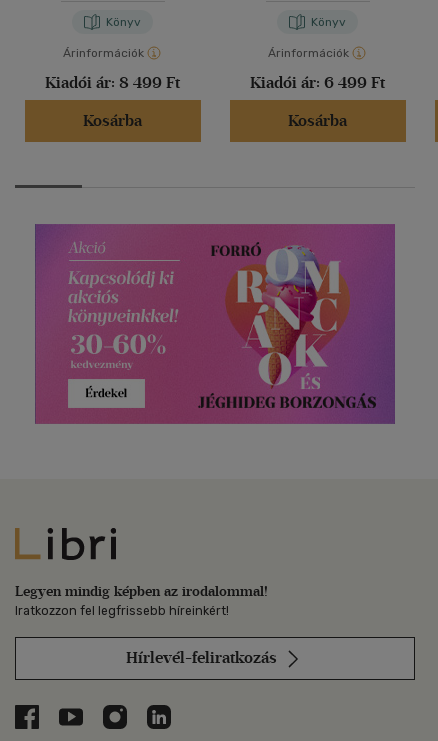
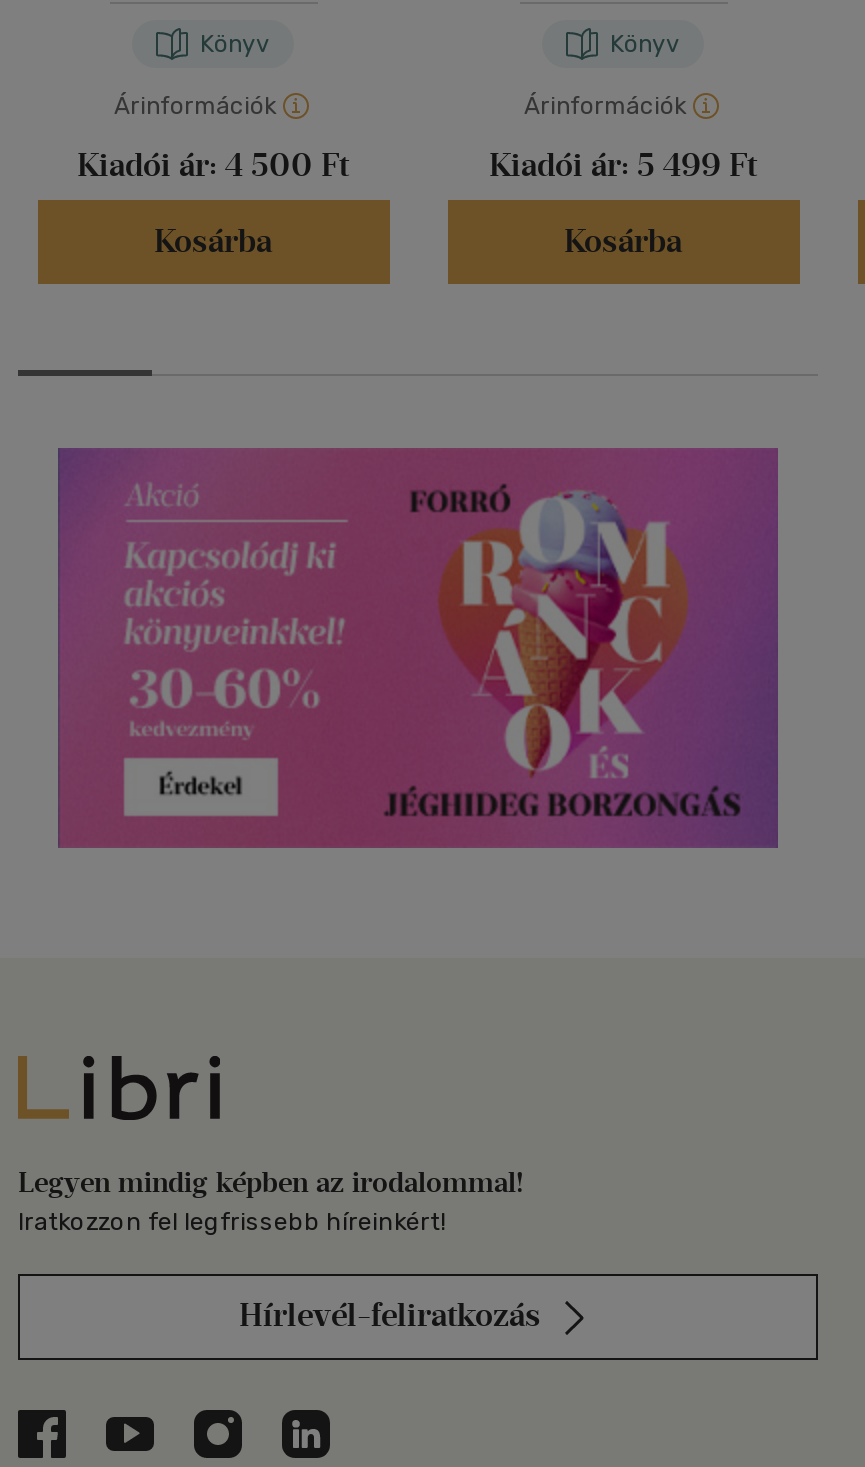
- Kiadói ár: 8 499 Ft
+ Kiadói ár: 4 500 Ft

- Kiadói ár: 6 499 Ft
+ Kiadói ár: 5 499 Ft
